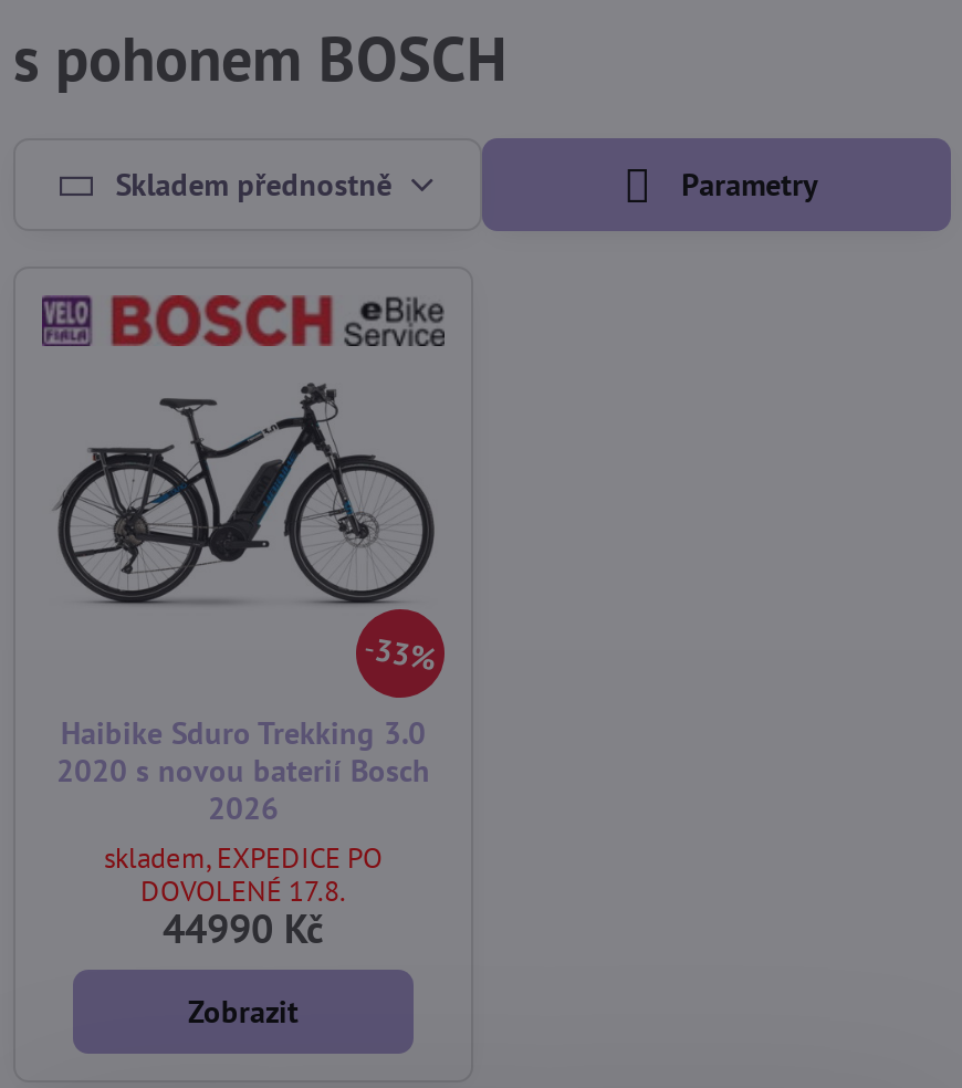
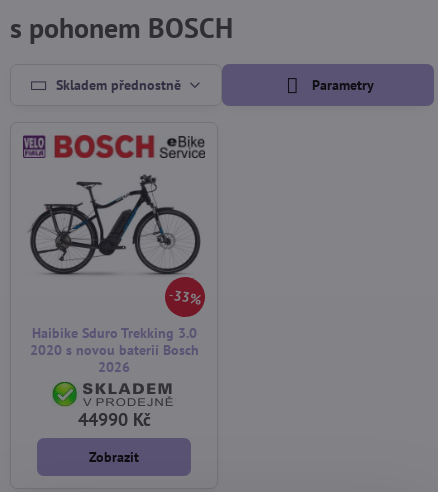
- skladem, EXPEDICE PO
- DOVOLENÉ 17.8.
